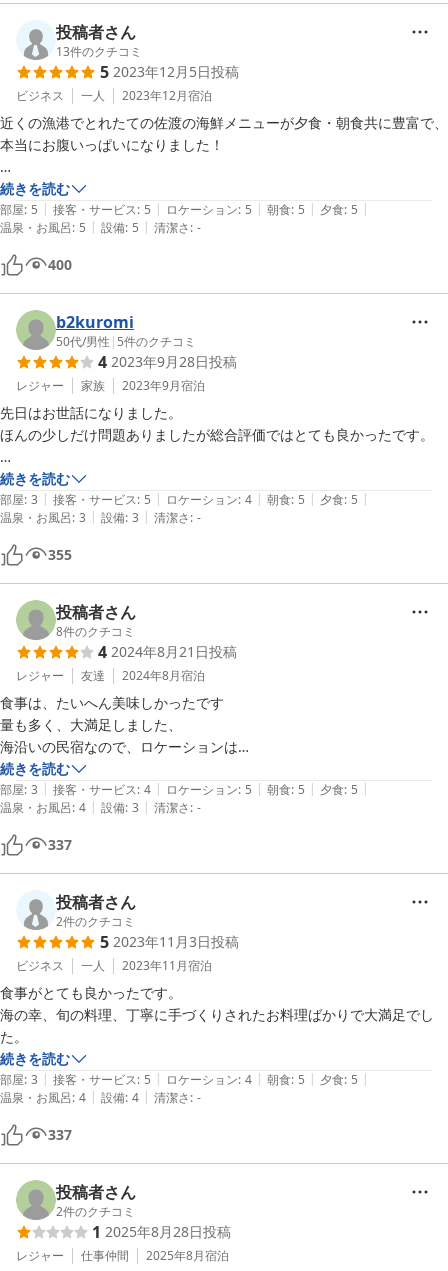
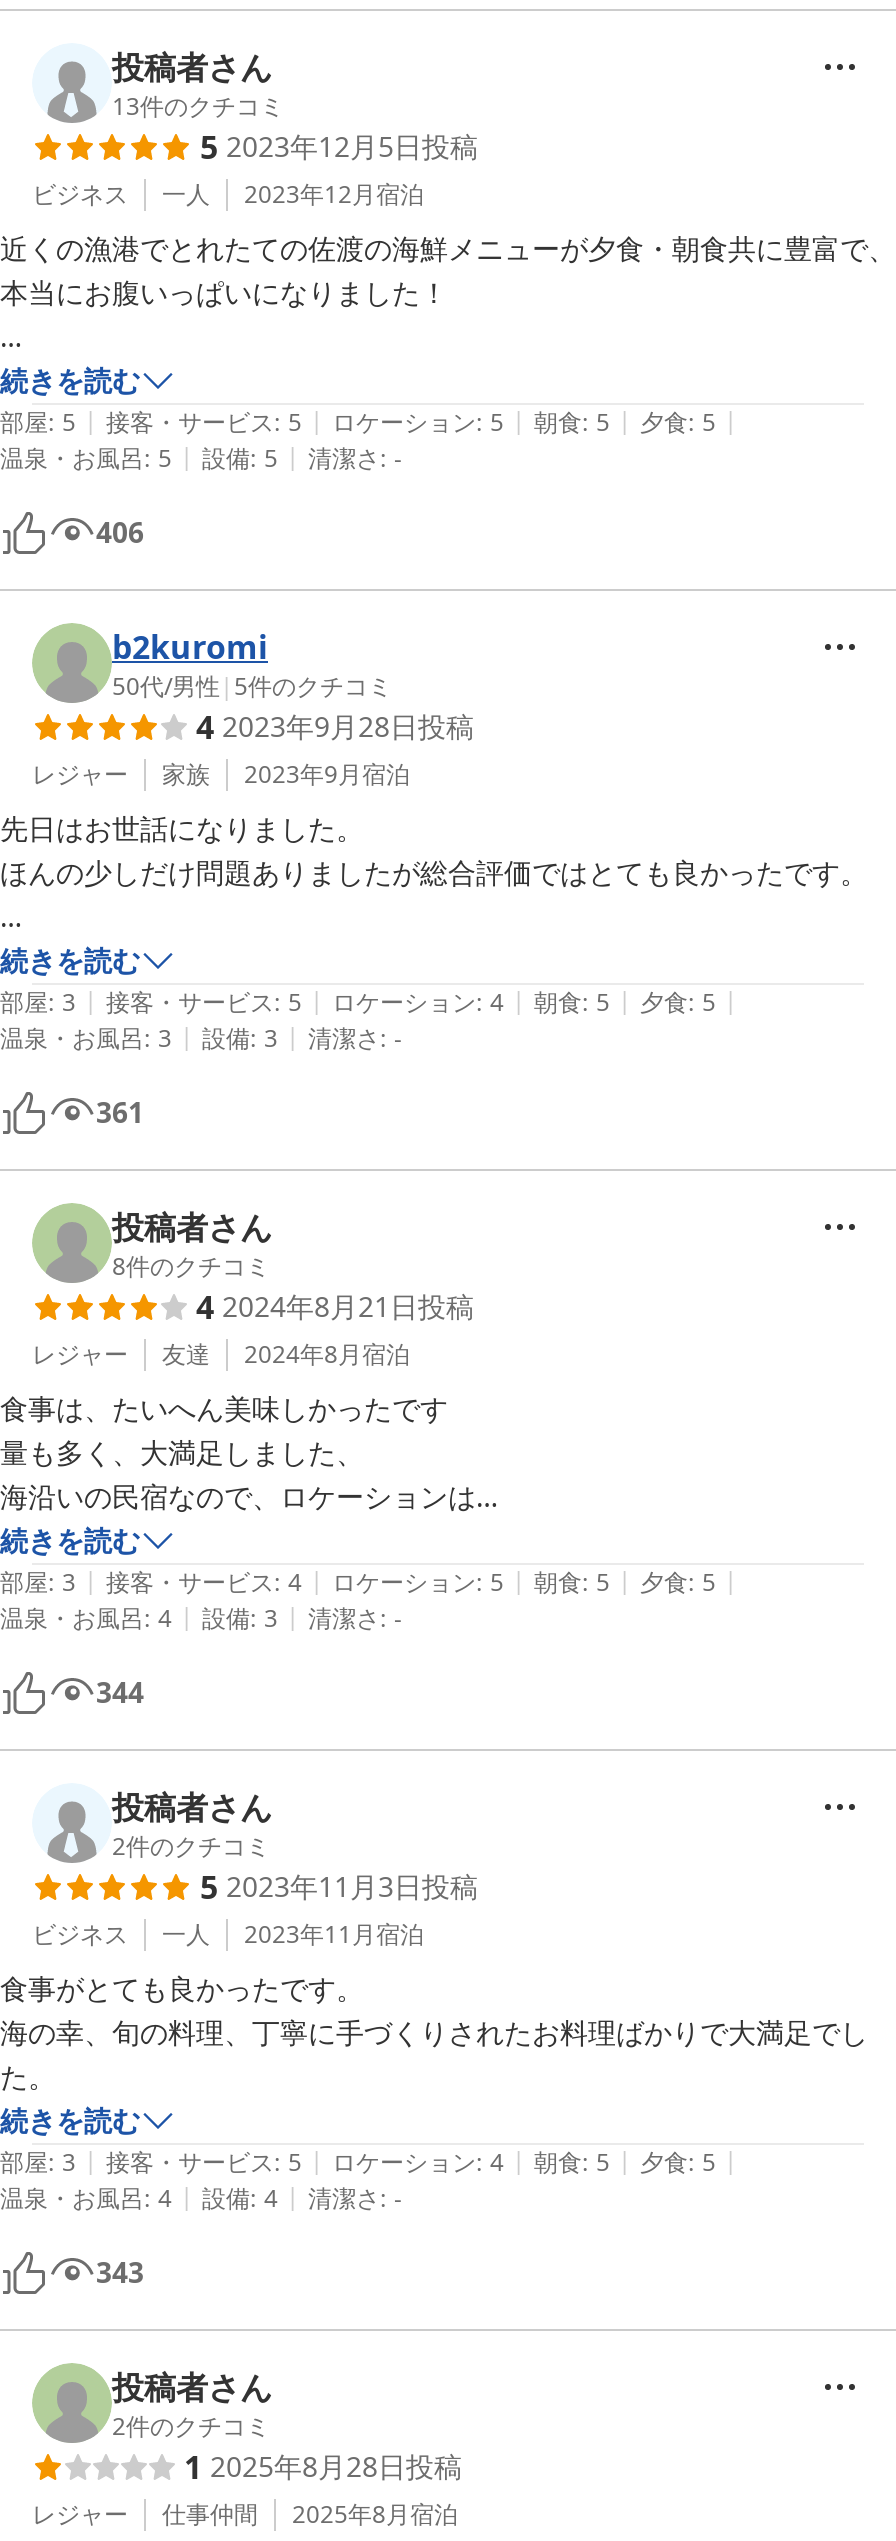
- 400
+ 406

- 355
+ 361

- 337
+ 344

- 337
+ 343
